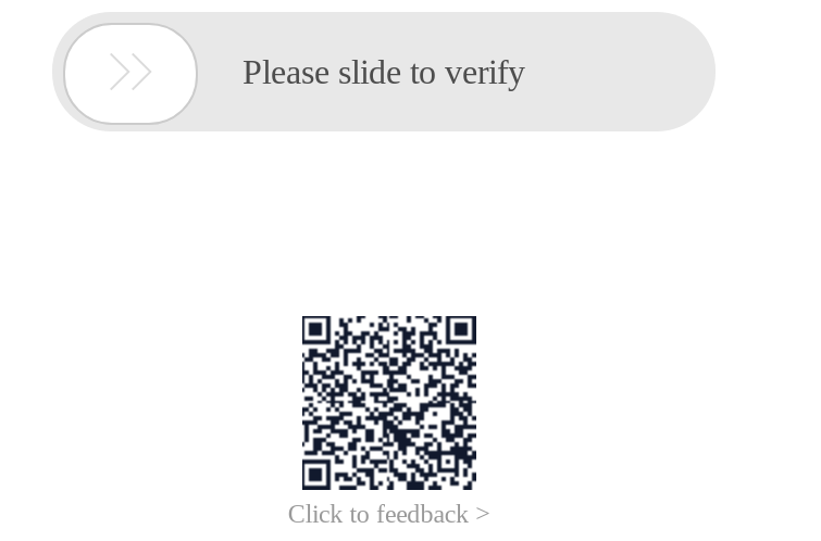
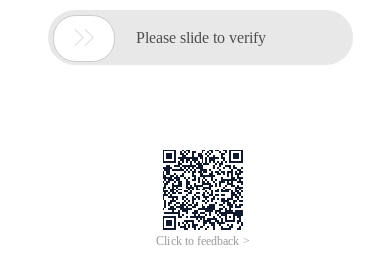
- [image]
+ [image]
